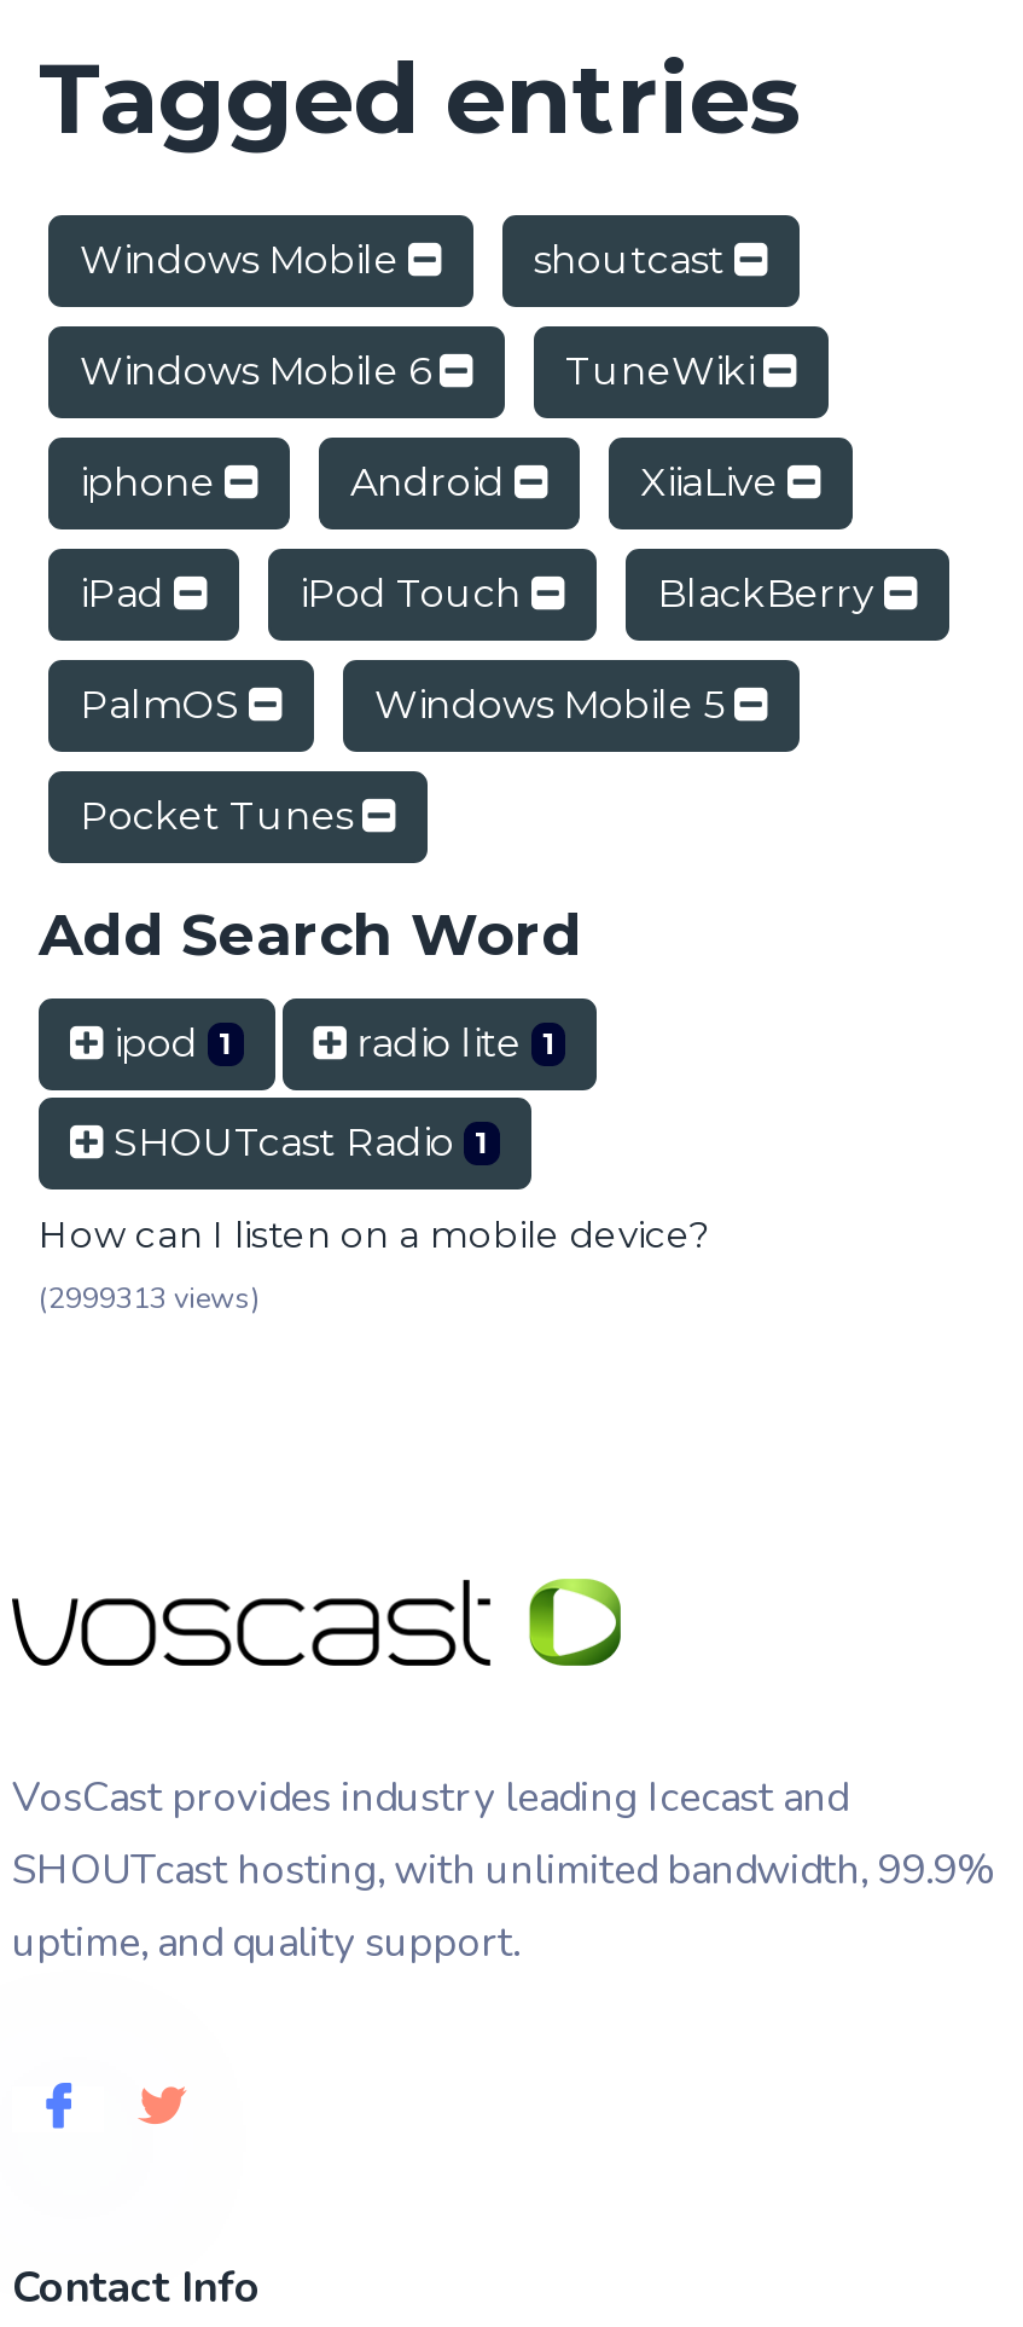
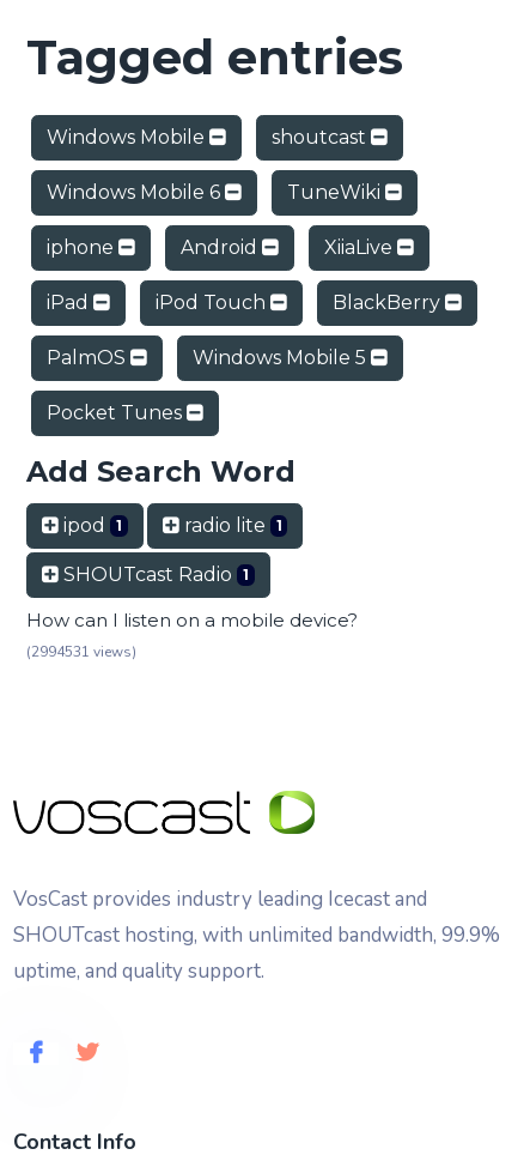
- (2999313 views)
+ (2994531 views)
